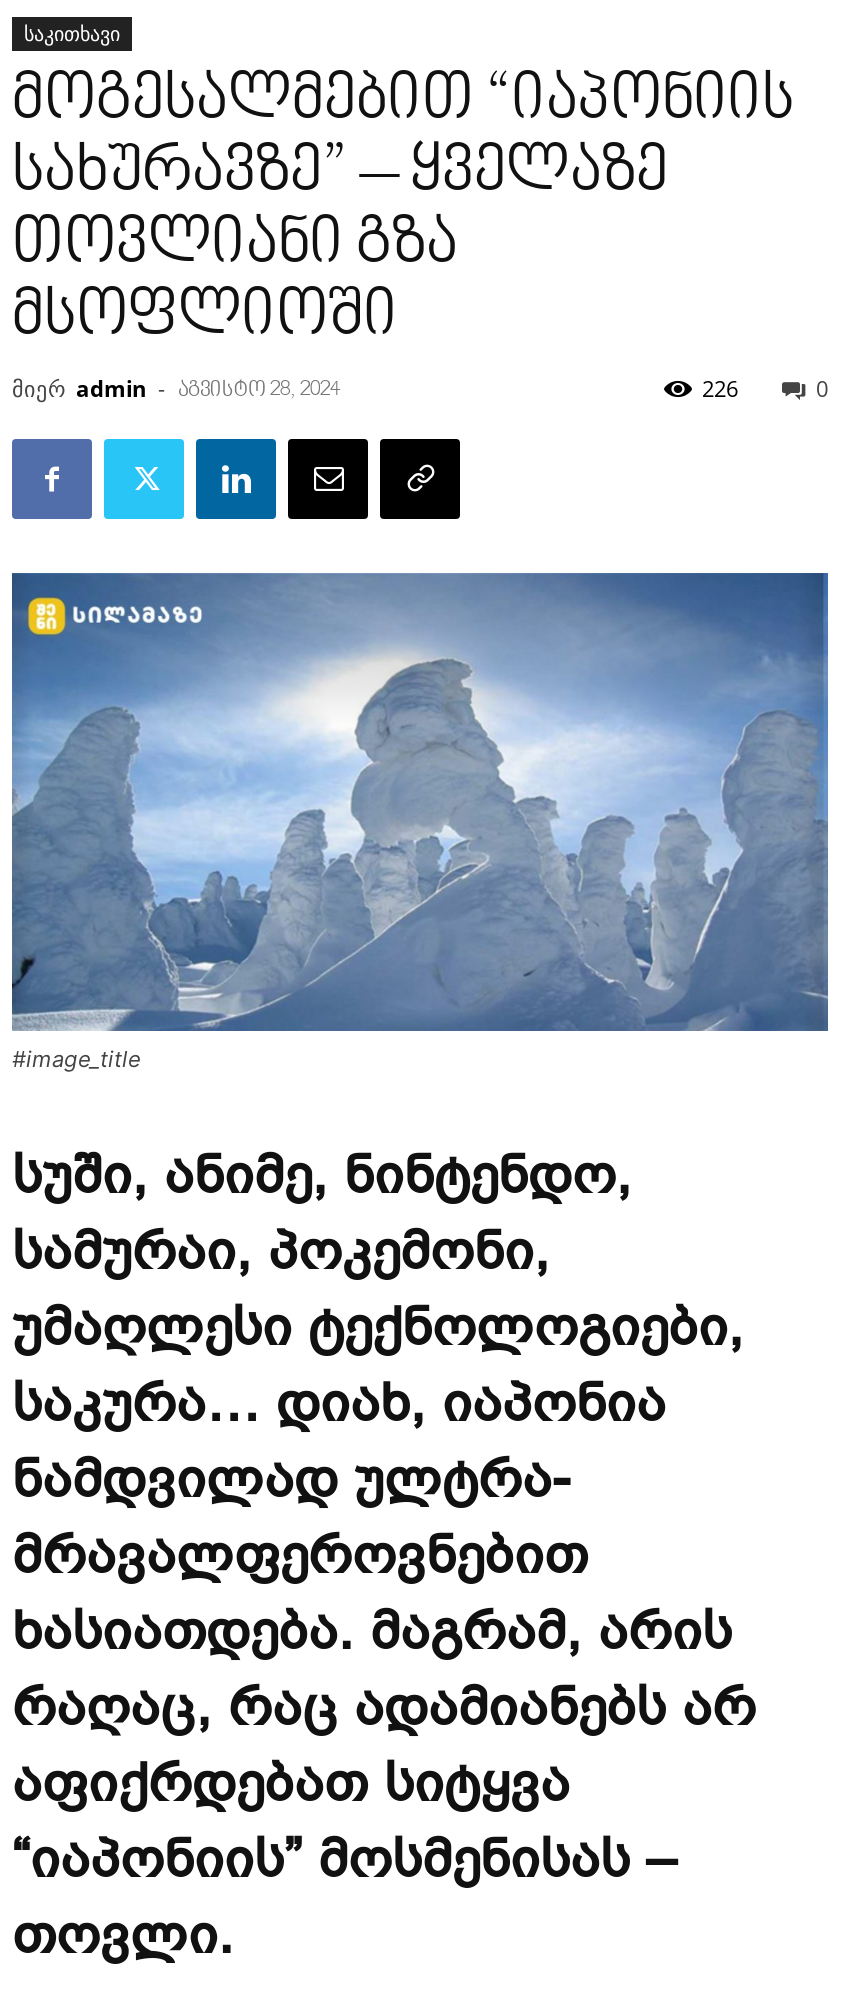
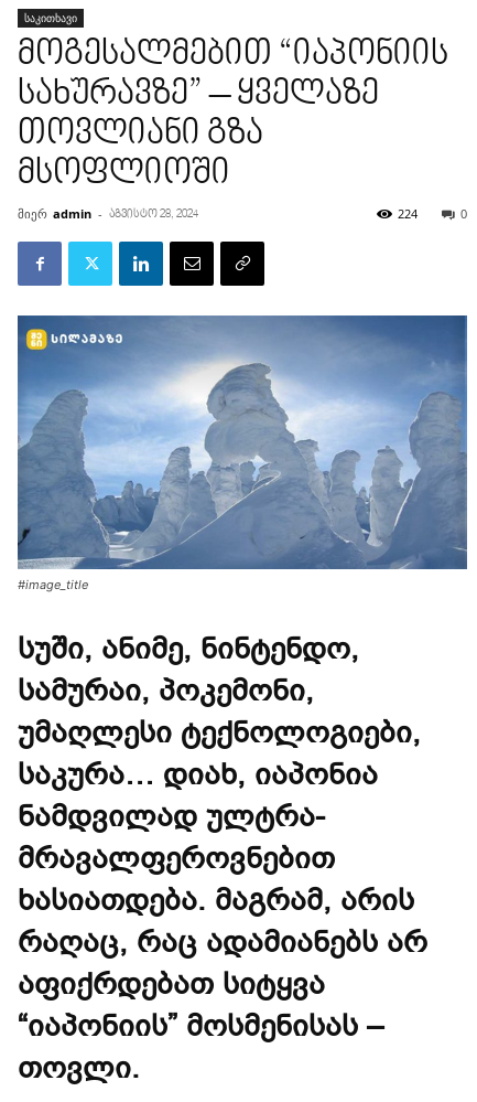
- 226
+ 224
